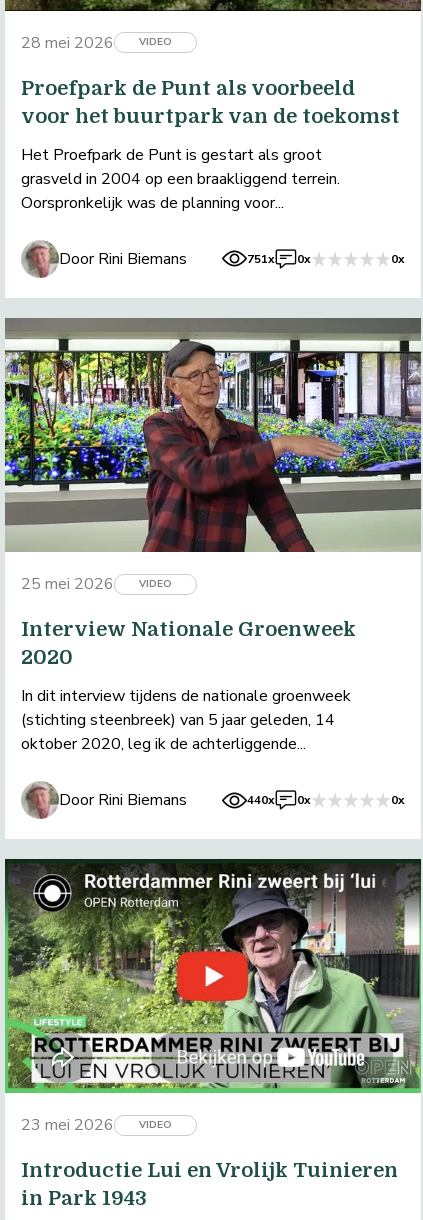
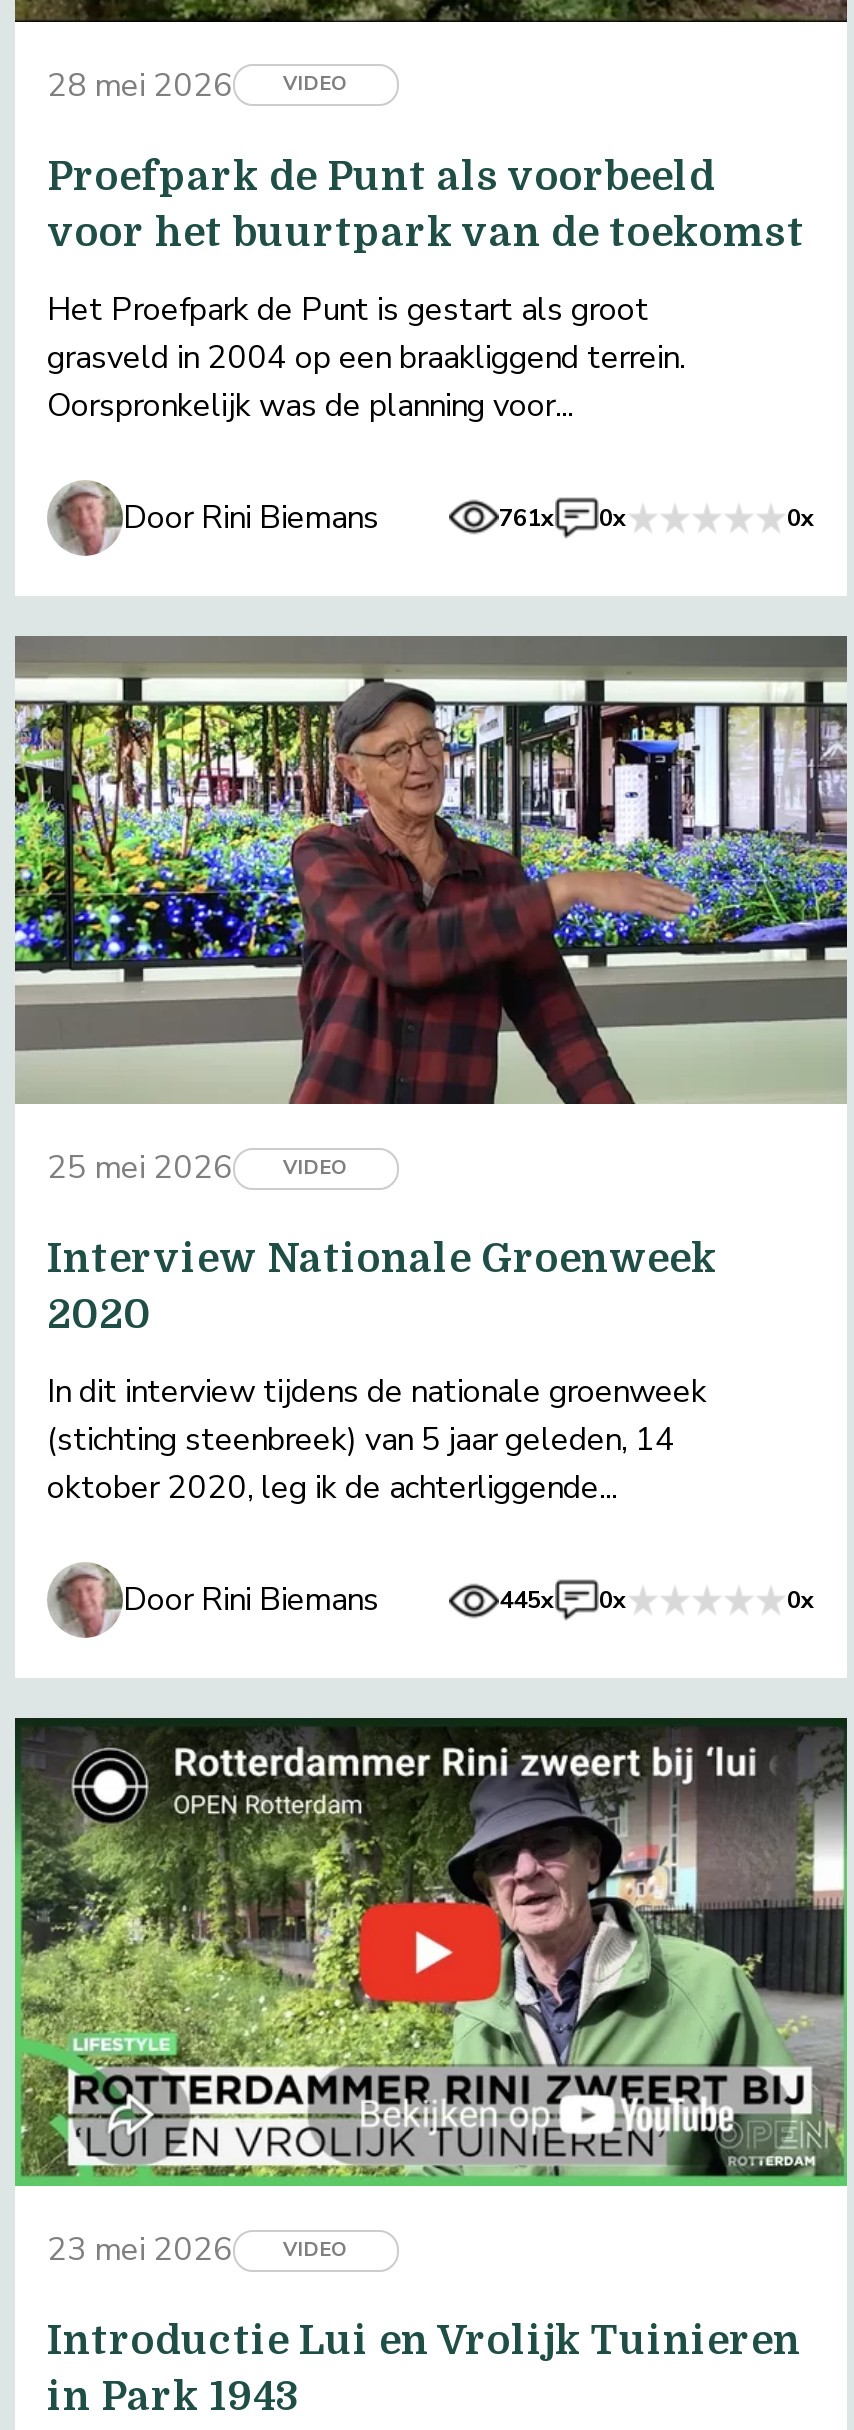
- 751x
+ 761x

- 440x
+ 445x
